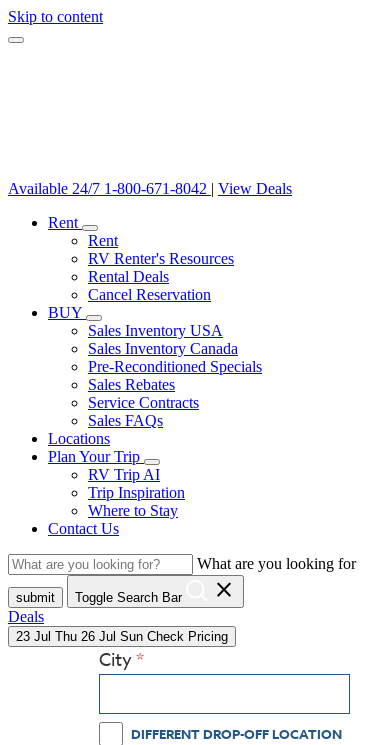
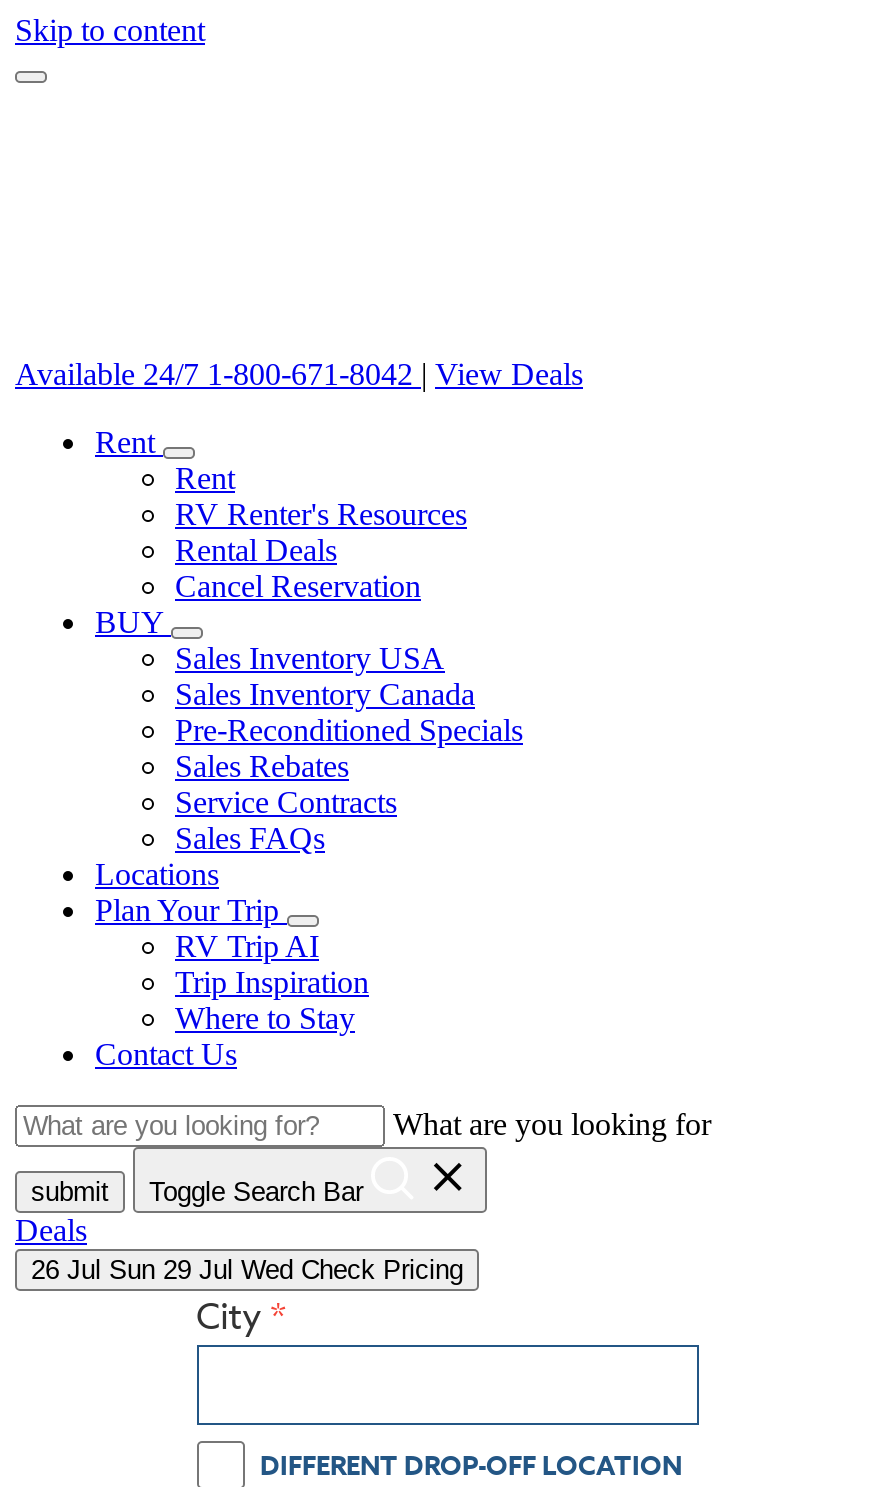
- 23 Jul Thu 26 Jul Sun Check Pricing
+ 26 Jul Sun 29 Jul Wed Check Pricing
